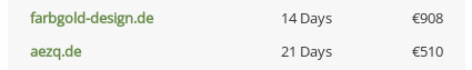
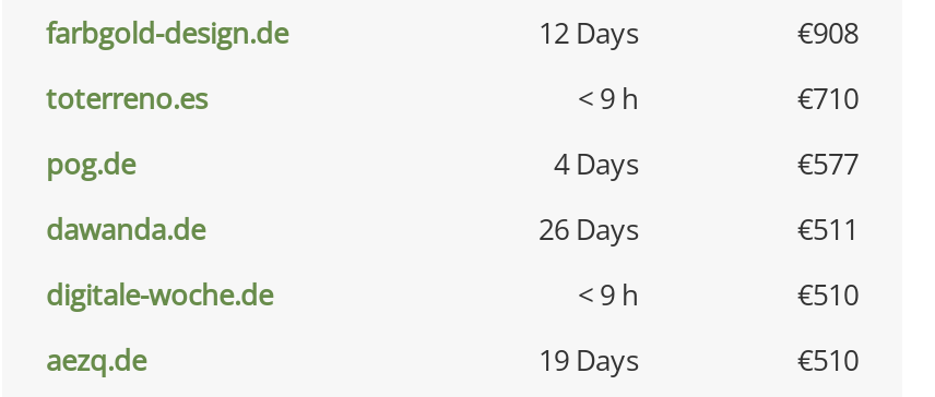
- 14 Days
+ 12 Days

+ toterreno.es
+ < 9 h
+ €710
+ pog.de
+ 4 Days
+ €577
+ dawanda.de
+ 26 Days
+ €511
+ digitale-woche.de
+ < 9 h
+ €510

- 21 Days
+ 19 Days
